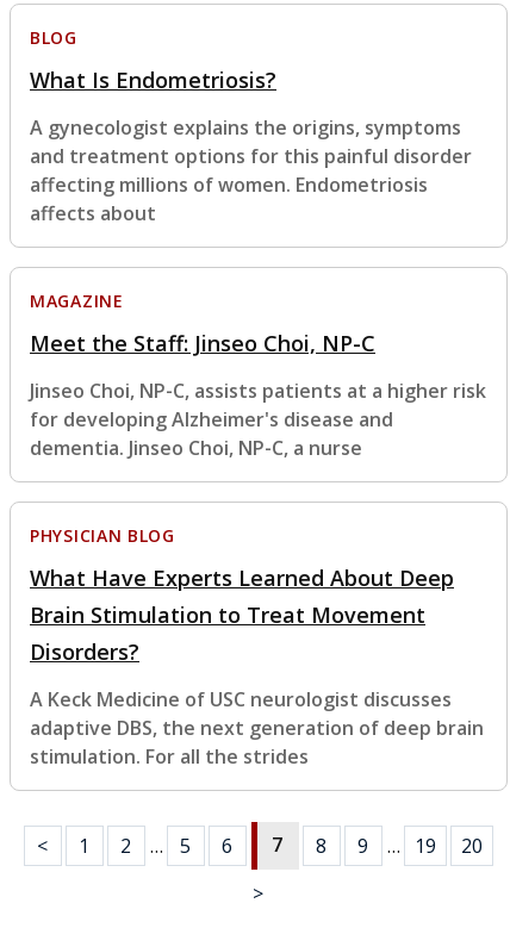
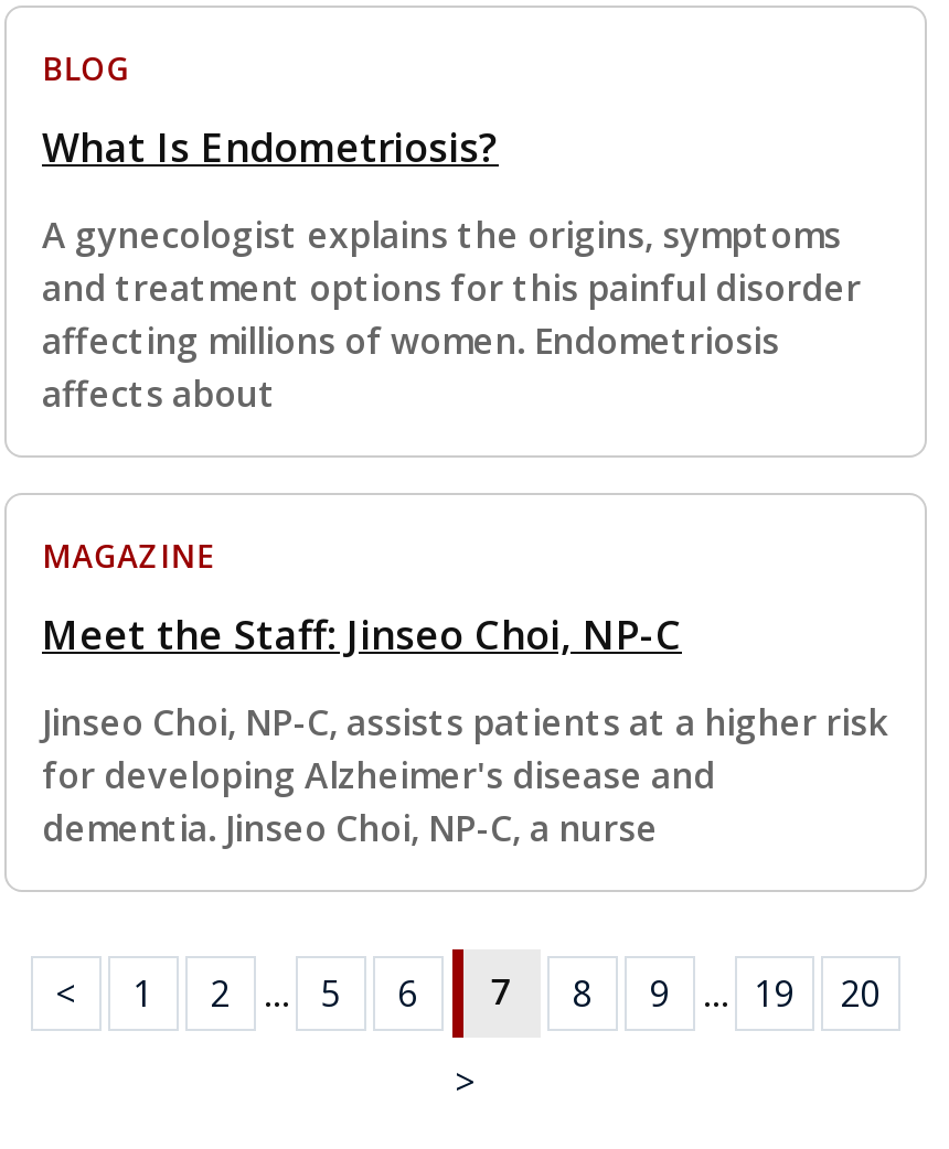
- PHYSICIAN BLOG
- What Have Experts Learned About Deep
- Brain Stimulation to Treat Movement
- Disorders?
- A Keck Medicine of USC neurologist discusses
- adaptive DBS, the next generation of deep brain
- stimulation. For all the strides
